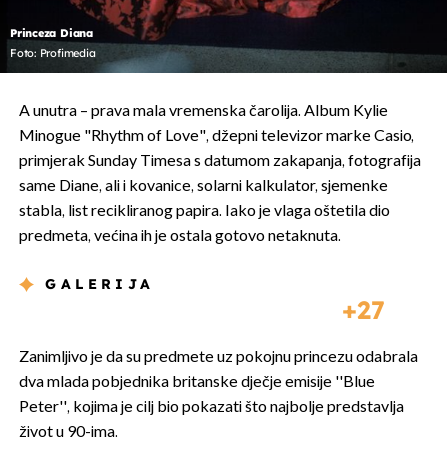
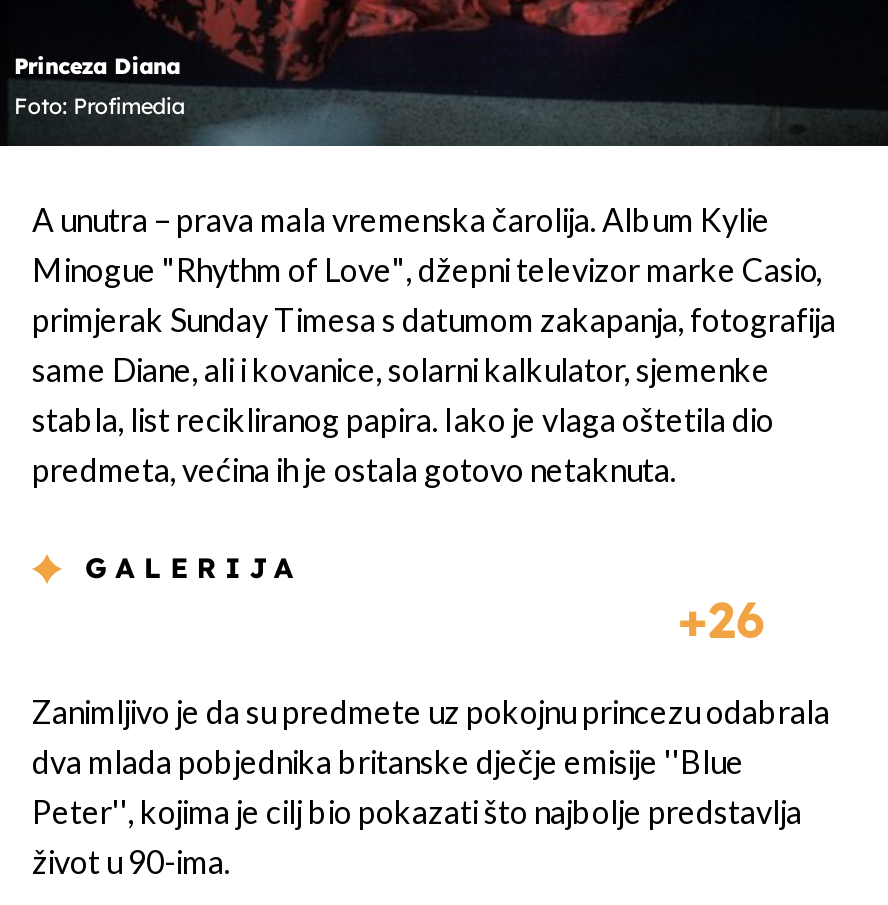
- 27
+ 26
